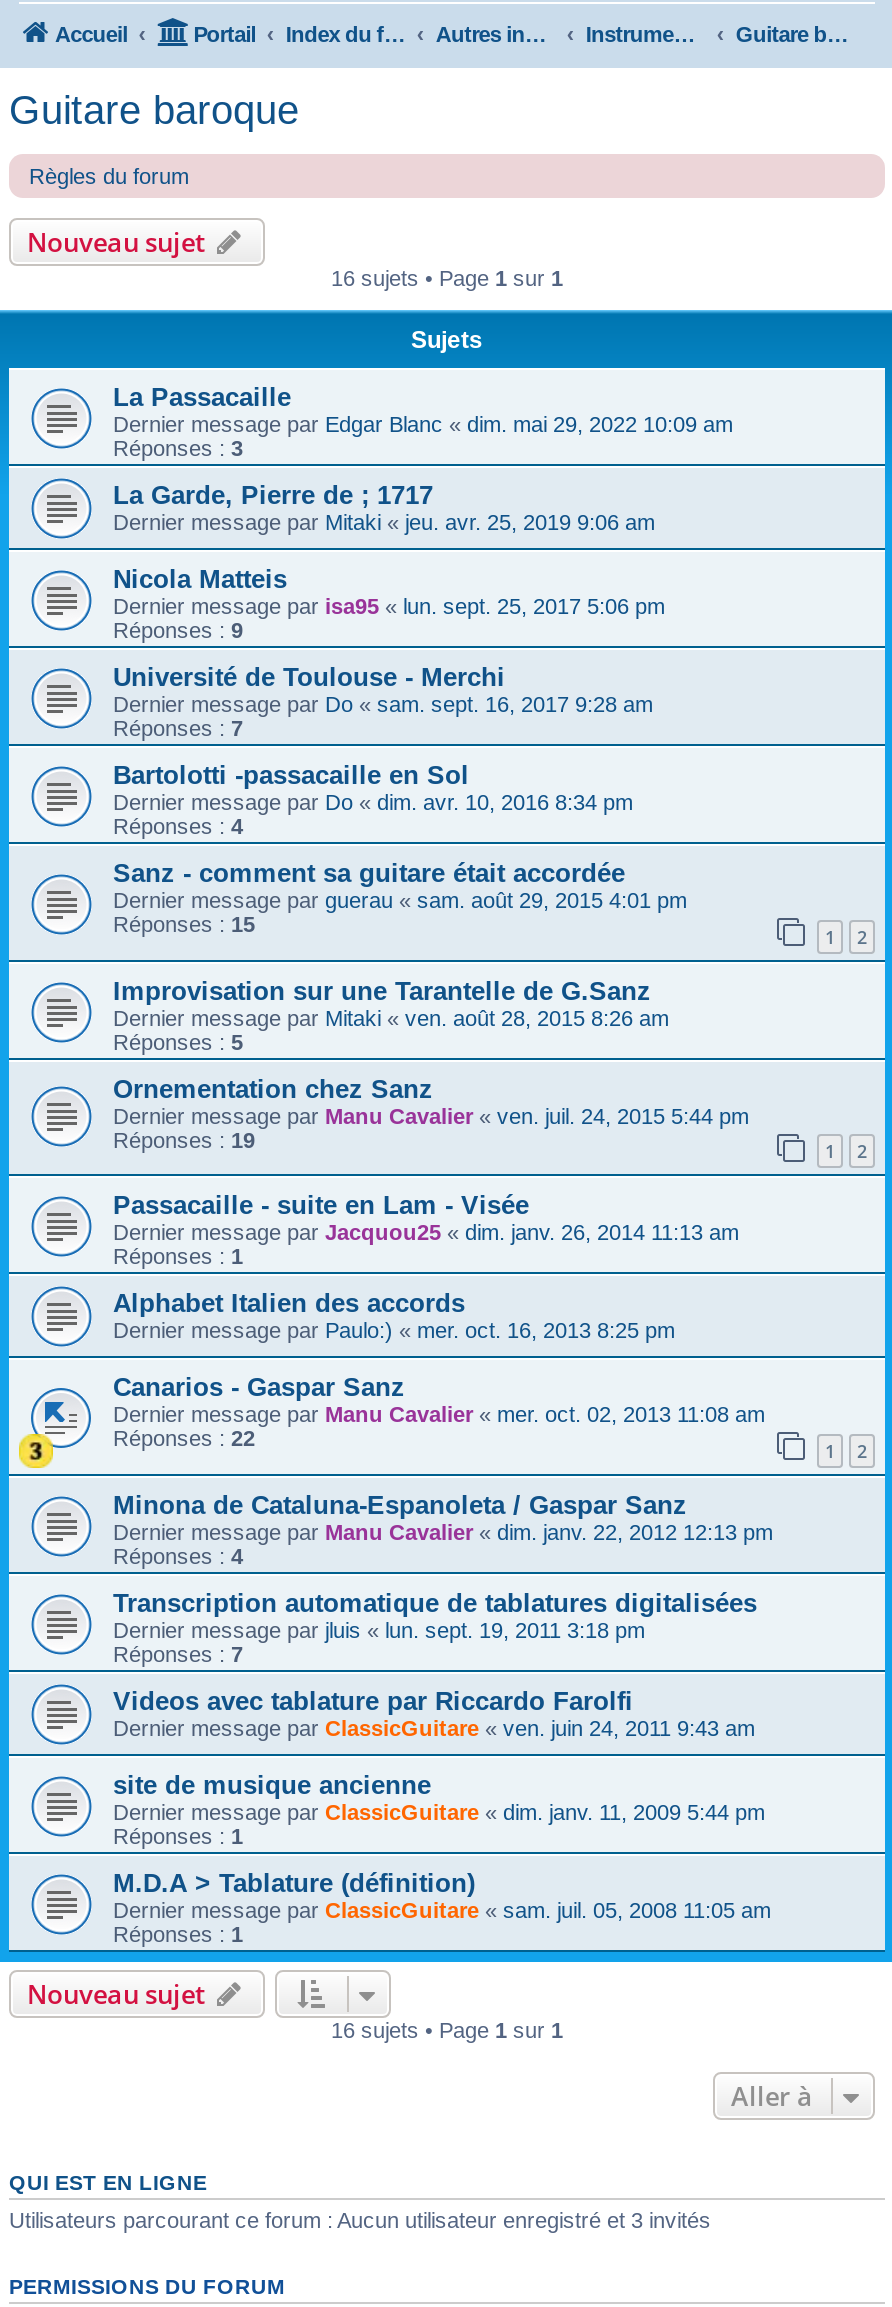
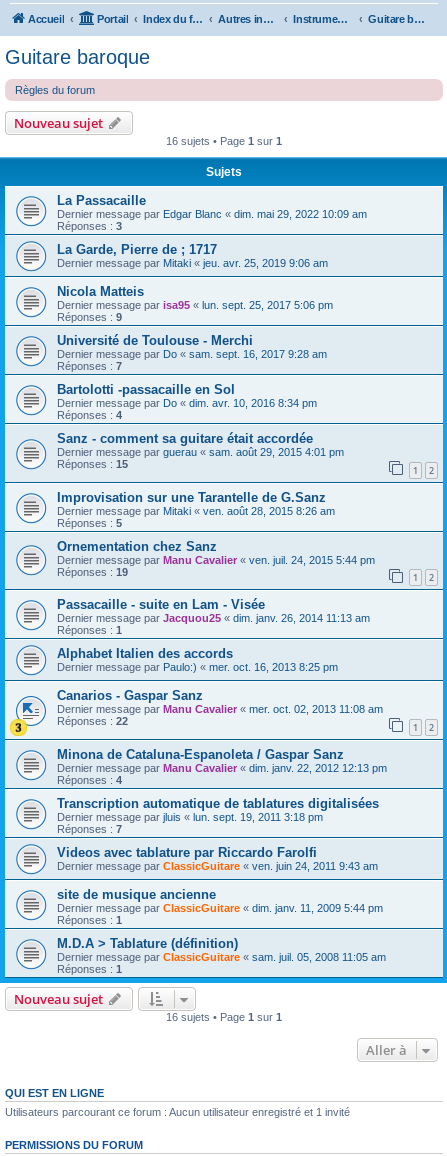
- Utilisateurs parcourant ce forum : Aucun utilisateur enregistré et 3 invités
+ Utilisateurs parcourant ce forum : Aucun utilisateur enregistré et 1 invité
